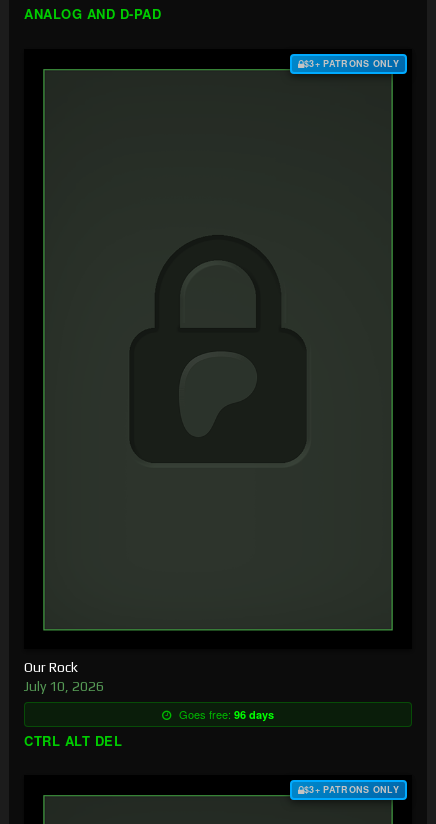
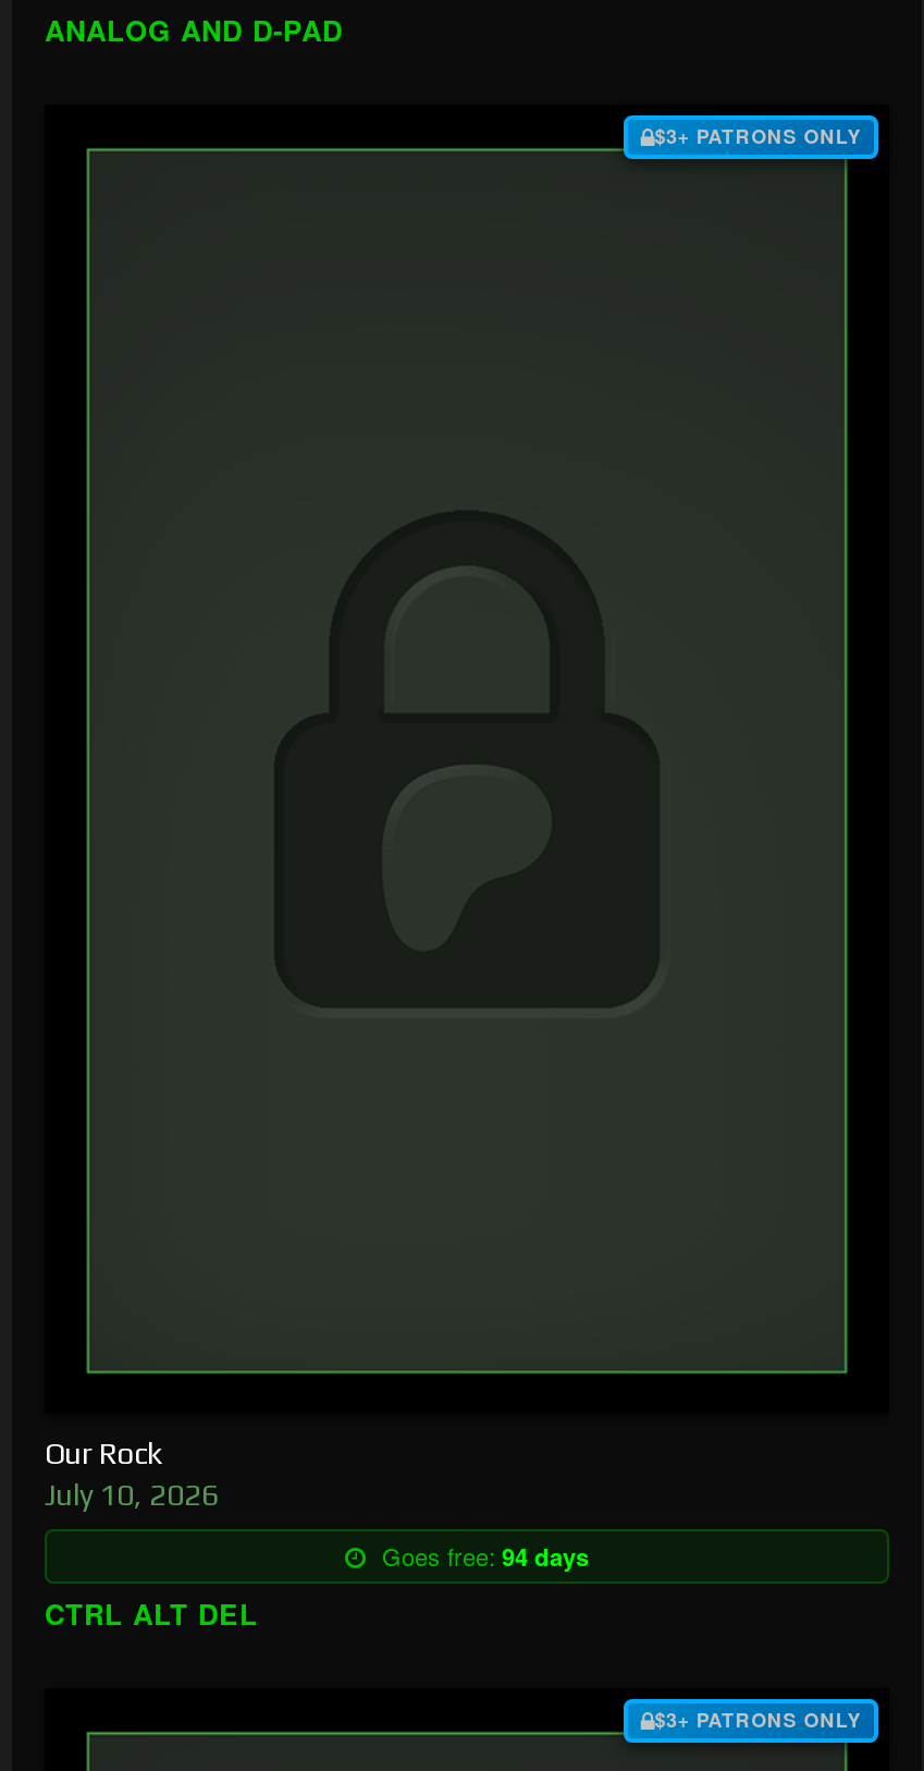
- Goes free: 96 days
+ Goes free: 94 days
